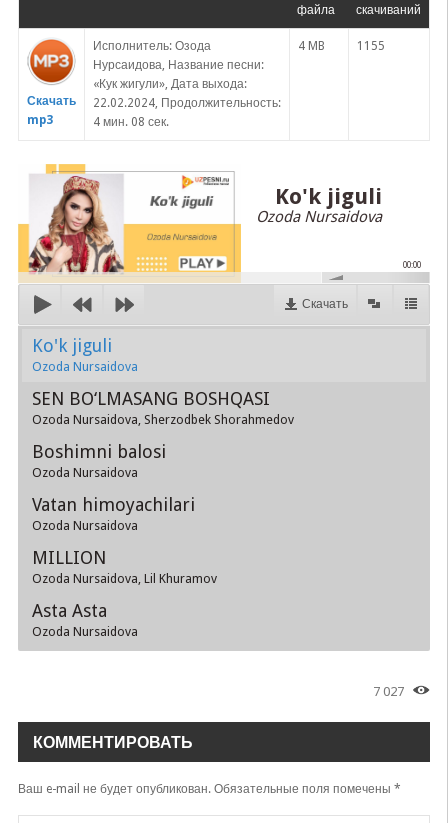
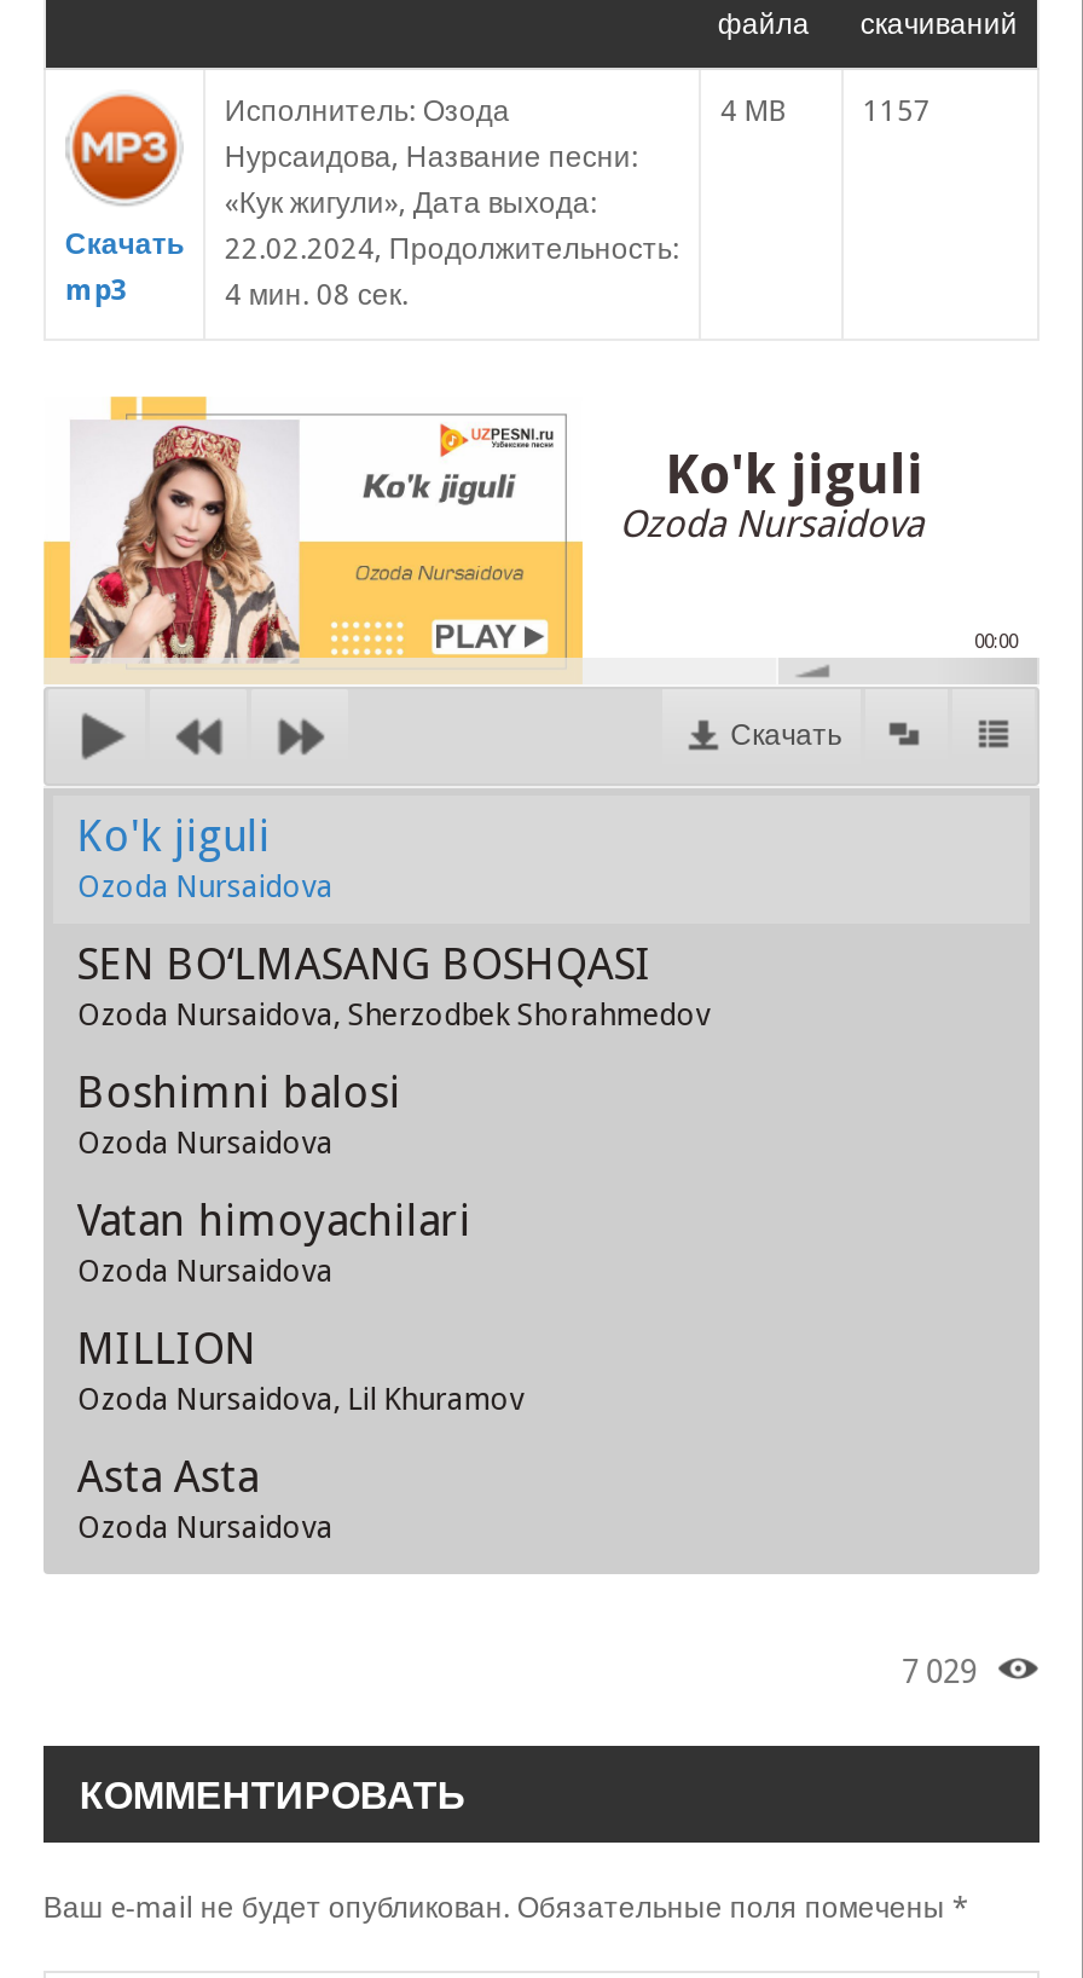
- 1155
+ 1157

- 7 027
+ 7 029
